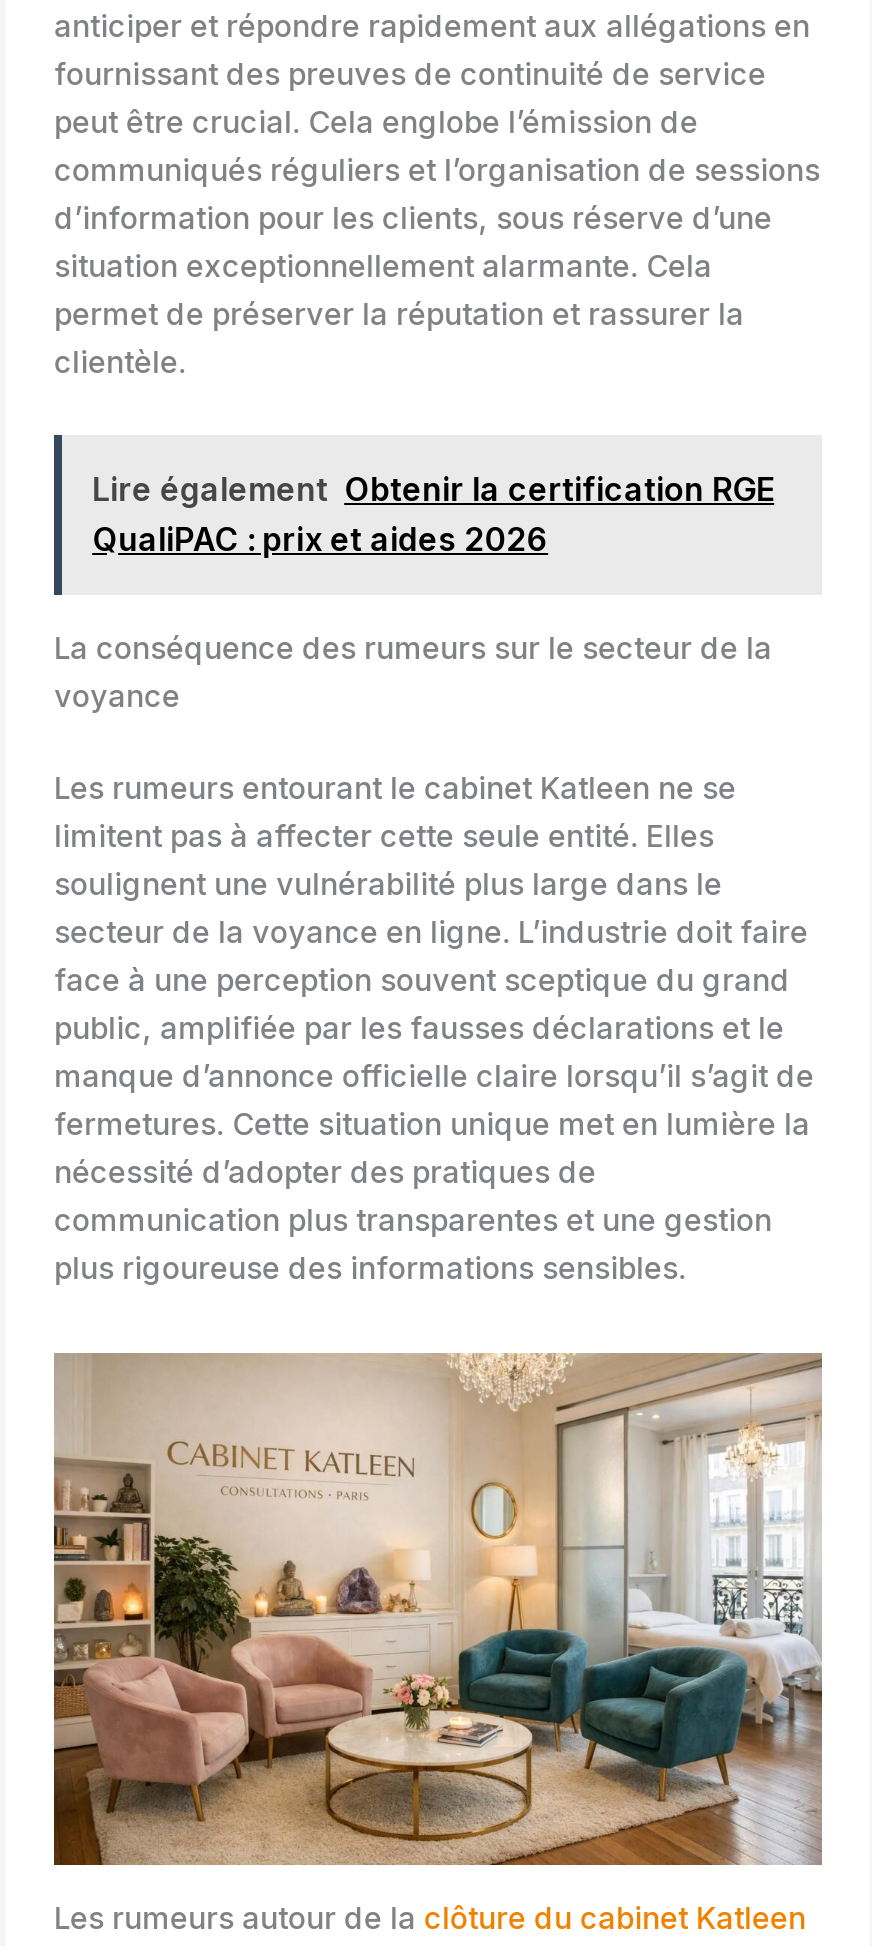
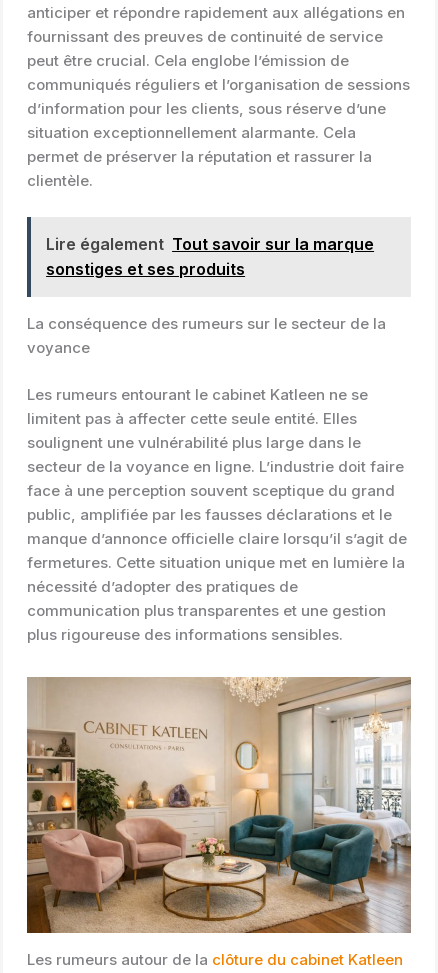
- Lire également Obtenir la certification RGE
- QualiPAC : prix et aides 2026
+ Lire également Tout savoir sur la marque
+ sonstiges et ses produits
